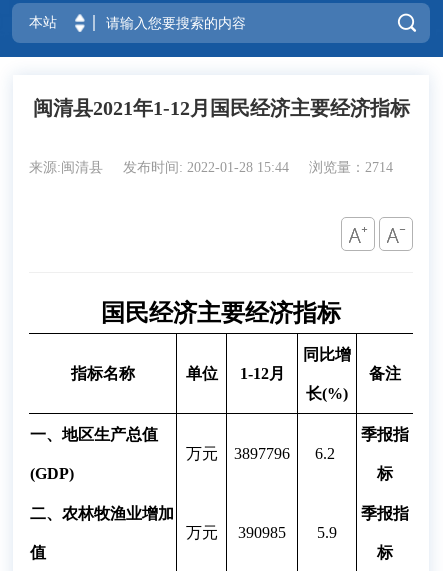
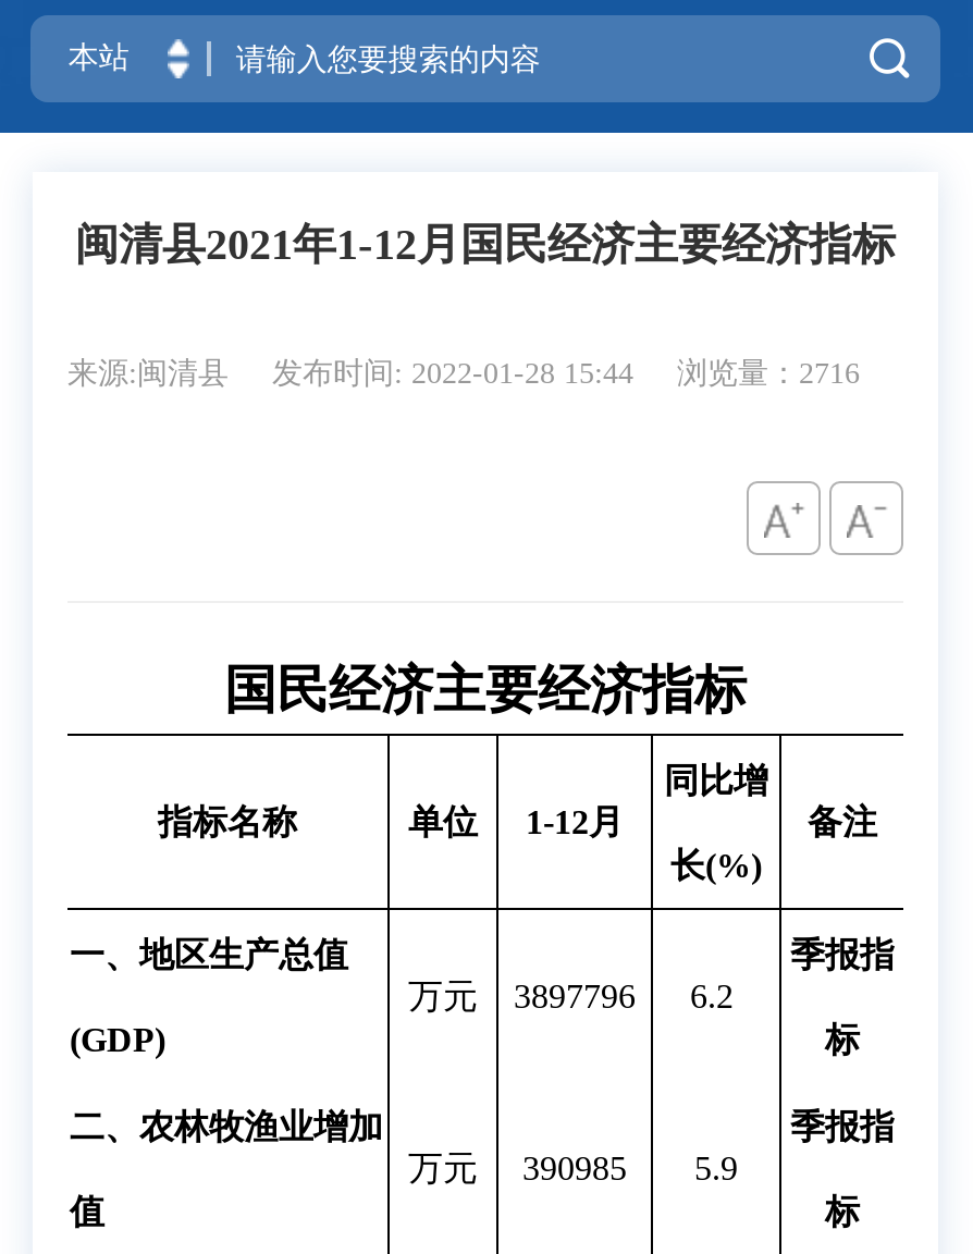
- 来源:闽清县 发布时间: 2022-01-28 15:44 浏览量：2714
+ 来源:闽清县 发布时间: 2022-01-28 15:44 浏览量：2716
